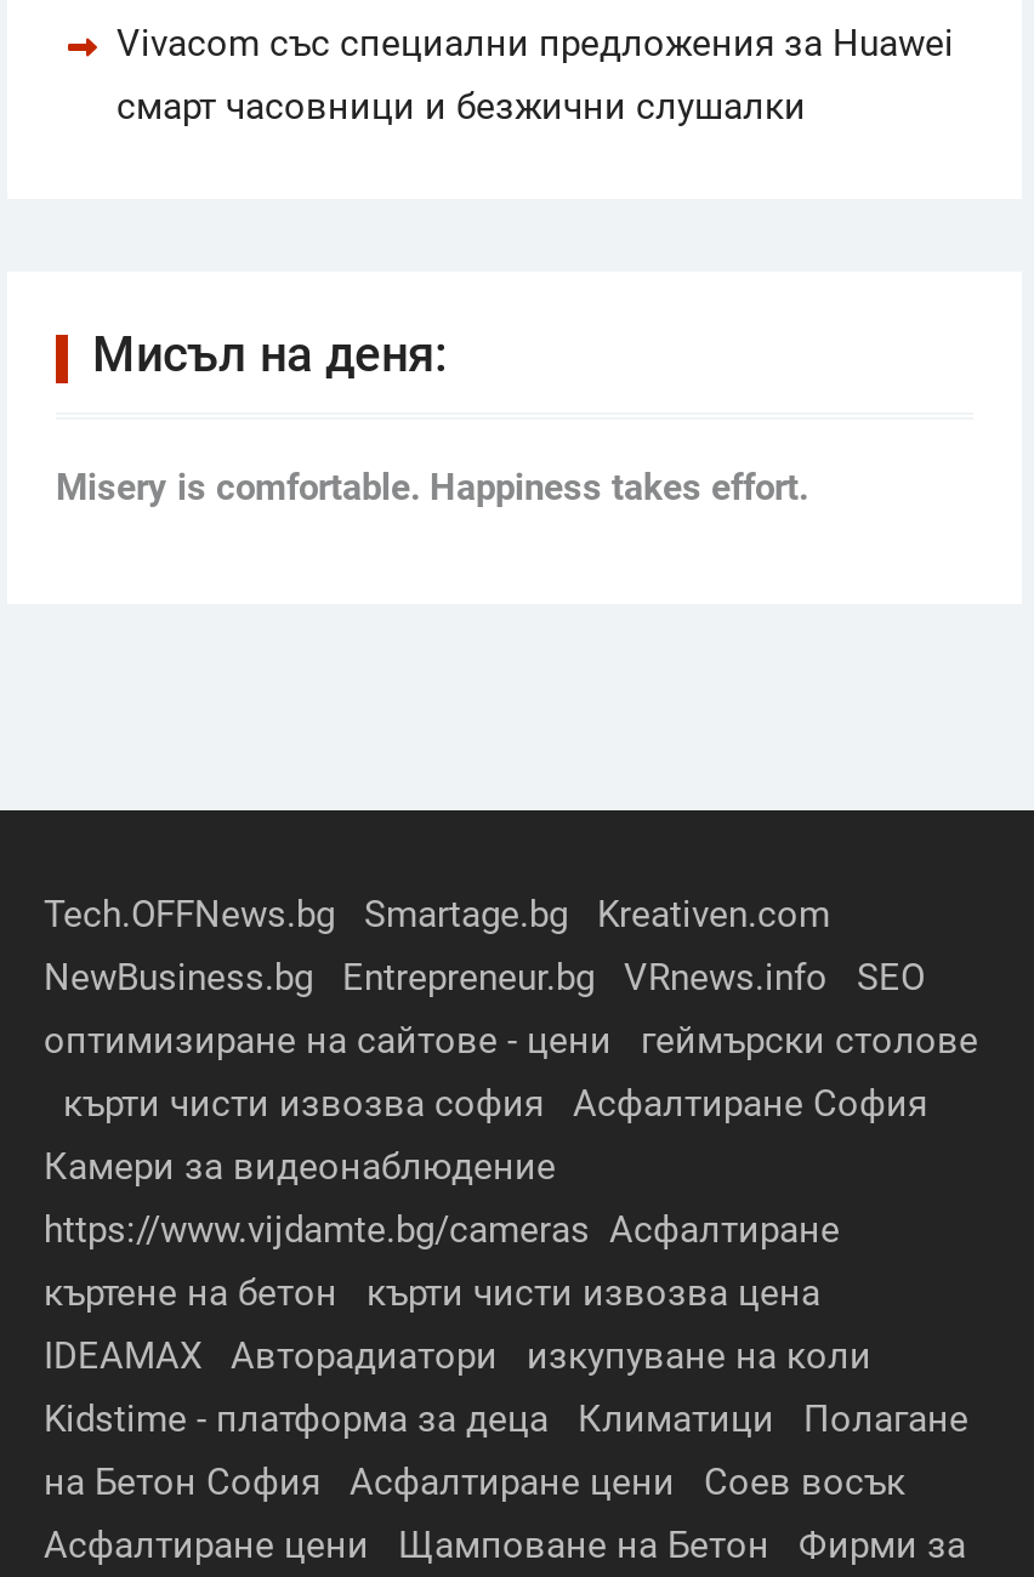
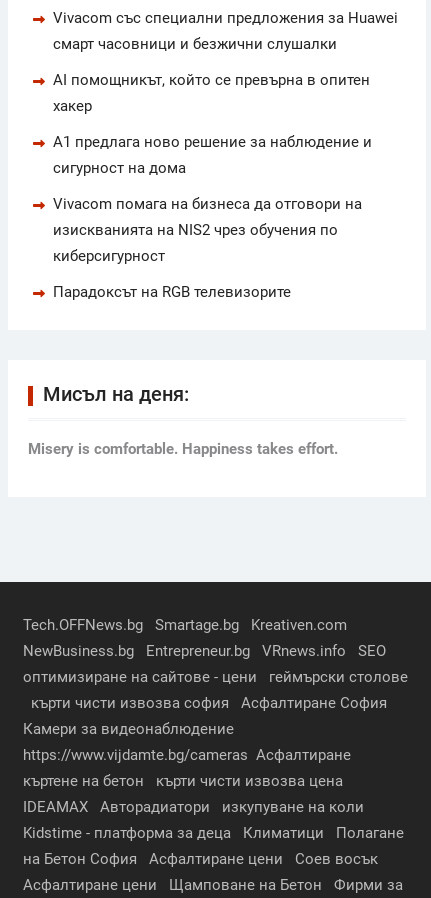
+ AI помощникът, който се превърна в опитен
+ хакер
+ А1 предлага ново решение за наблюдение и
+ сигурност на дома
+ Vivacom помага на бизнеса да отговори на
+ изискванията на NIS2 чрез обучения по
+ киберсигурност
+ Парадоксът на RGB телевизорите
